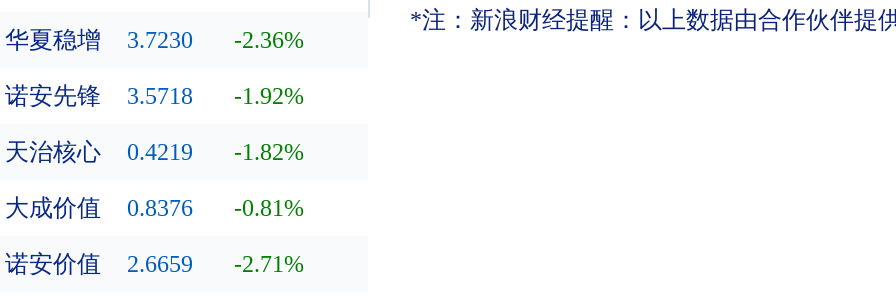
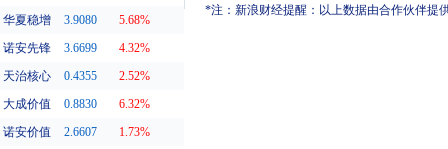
- 3.7230
+ 3.9080

- -2.36%
+ 5.68%

- 3.5718
+ 3.6699

- -1.92%
+ 4.32%

- 0.4219
+ 0.4355

- -1.82%
+ 2.52%

- 0.8376
+ 0.8830

- -0.81%
+ 6.32%

- 2.6659
+ 2.6607

- -2.71%
+ 1.73%
